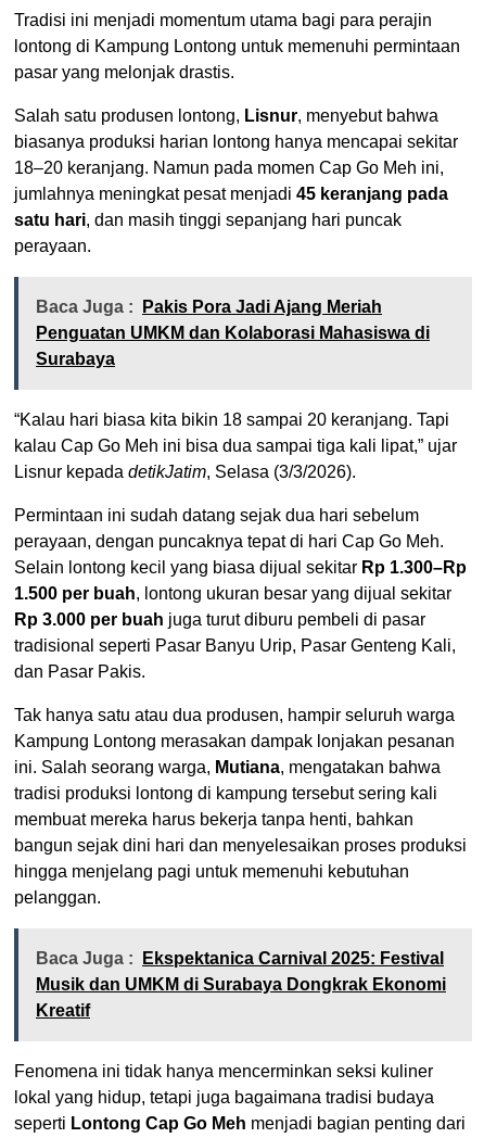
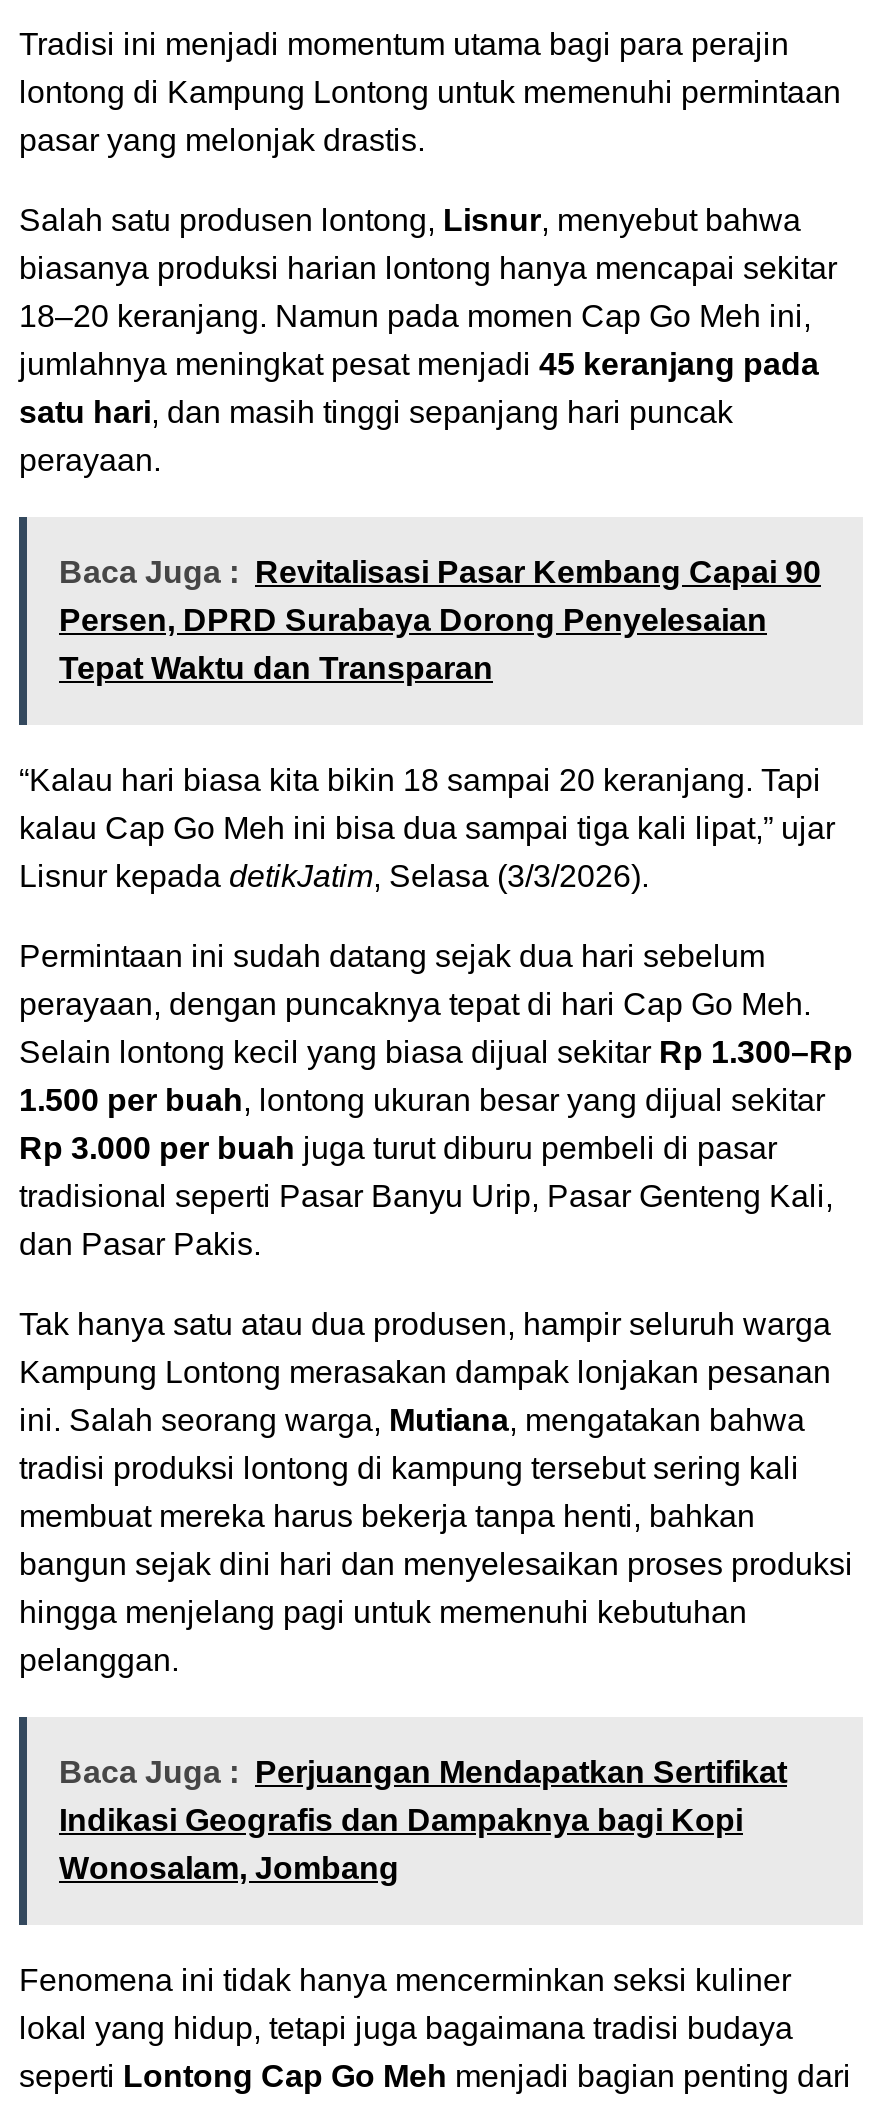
- Baca Juga : Pakis Pora Jadi Ajang Meriah
- Penguatan UMKM dan Kolaborasi Mahasiswa di
- Surabaya
+ Baca Juga : Revitalisasi Pasar Kembang Capai 90
+ Persen, DPRD Surabaya Dorong Penyelesaian
+ Tepat Waktu dan Transparan

- Baca Juga : Ekspektanica Carnival 2025: Festival
- Musik dan UMKM di Surabaya Dongkrak Ekonomi
- Kreatif
+ Baca Juga : Perjuangan Mendapatkan Sertifikat
+ Indikasi Geografis dan Dampaknya bagi Kopi
+ Wonosalam, Jombang
